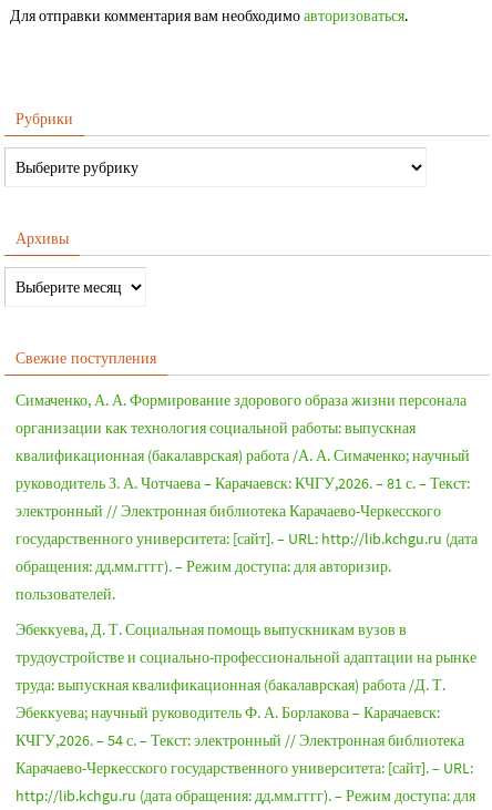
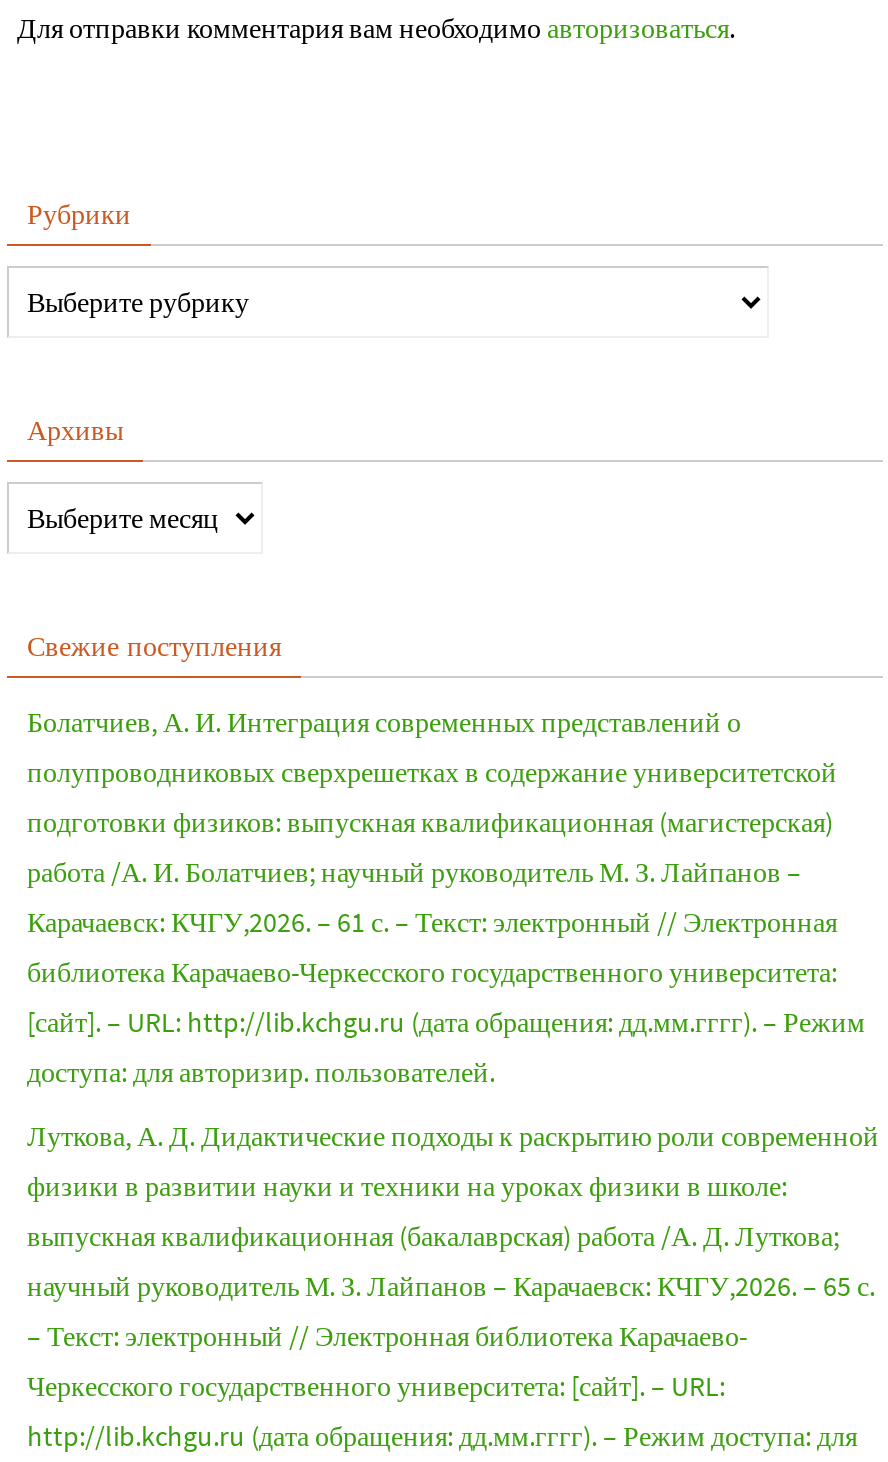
- Симаченко, А. А. Формирование здорового образа жизни персонала
- организации как технология социальной работы: выпускная
- квалификационная (бакалаврская) работа /А. А. Симаченко; научный
- руководитель З. А. Чотчаева – Карачаевск: КЧГУ,2026. – 81 с. – Текст:
- электронный // Электронная библиотека Карачаево-Черкесского
- государственного университета: [сайт]. – URL: http://lib.kchgu.ru (дата
- обращения: дд.мм.гггг). – Режим доступа: для авторизир.
- пользователей.
+ Болатчиев, А. И. Интеграция современных представлений о
+ полупроводниковых сверхрешетках в содержание университетской
+ подготовки физиков: выпускная квалификационная (магистерская)
+ работа /А. И. Болатчиев; научный руководитель М. З. Лайпанов –
+ Карачаевск: КЧГУ,2026. – 61 с. – Текст: электронный // Электронная
+ библиотека Карачаево-Черкесского государственного университета:
+ [сайт]. – URL: http://lib.kchgu.ru (дата обращения: дд.мм.гггг). – Режим
+ доступа: для авторизир. пользователей.

- Эбеккуева, Д. Т. Социальная помощь выпускникам вузов в
- трудоустройстве и социально-профессиональной адаптации на рынке
- труда: выпускная квалификационная (бакалаврская) работа /Д. Т.
- Эбеккуева; научный руководитель Ф. А. Борлакова – Карачаевск:
- КЧГУ,2026. – 54 с. – Текст: электронный // Электронная библиотека
- Карачаево-Черкесского государственного университета: [сайт]. – URL:
+ Луткова, А. Д. Дидактические подходы к раскрытию роли современной
+ физики в развитии науки и техники на уроках физики в школе:
+ выпускная квалификационная (бакалаврская) работа /А. Д. Луткова;
+ научный руководитель М. З. Лайпанов – Карачаевск: КЧГУ,2026. – 65 с.
+ – Текст: электронный // Электронная библиотека Карачаево-
+ Черкесского государственного университета: [сайт]. – URL:
